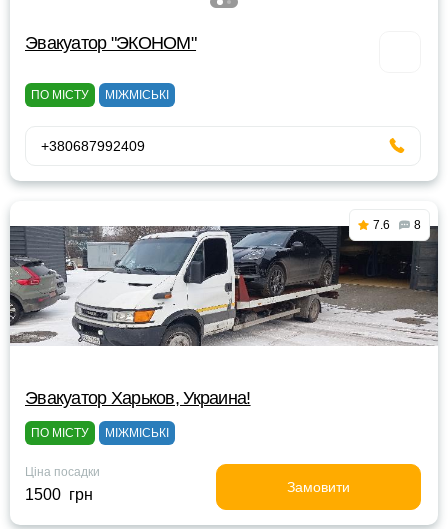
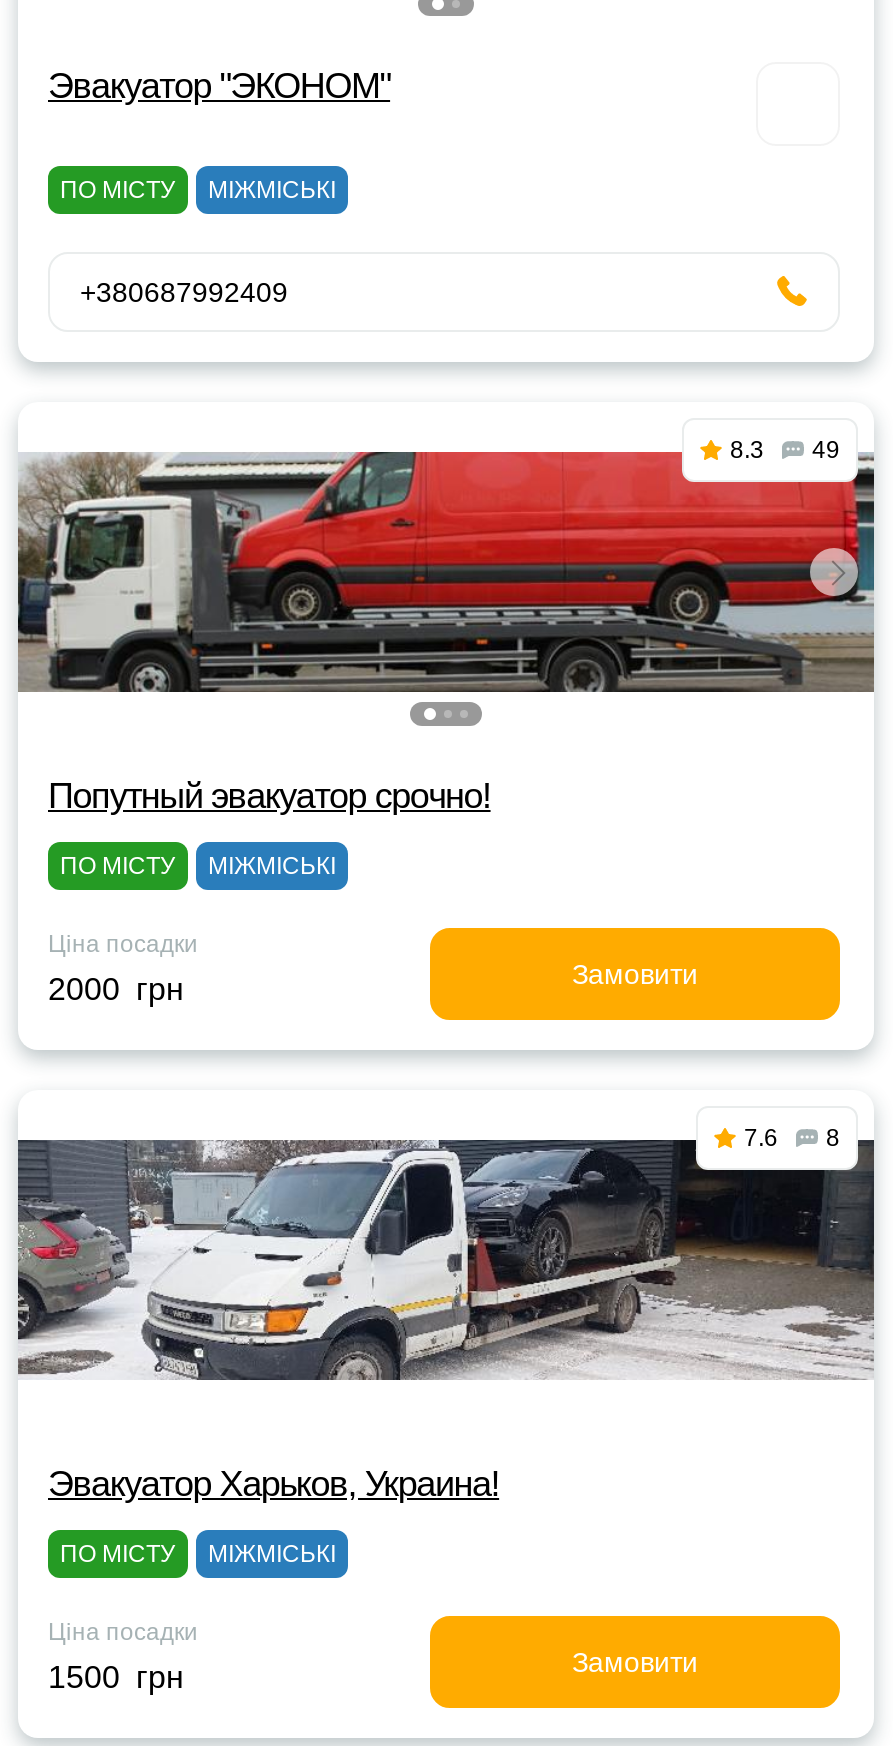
+ [image]
+ 8.3
+ 49

+ Попутный эвакуатор срочно!
+ ПО МІСТУ
+ МІЖМІСЬКІ
+ Ціна посадки
+ 2000 грн
+ Замовити
